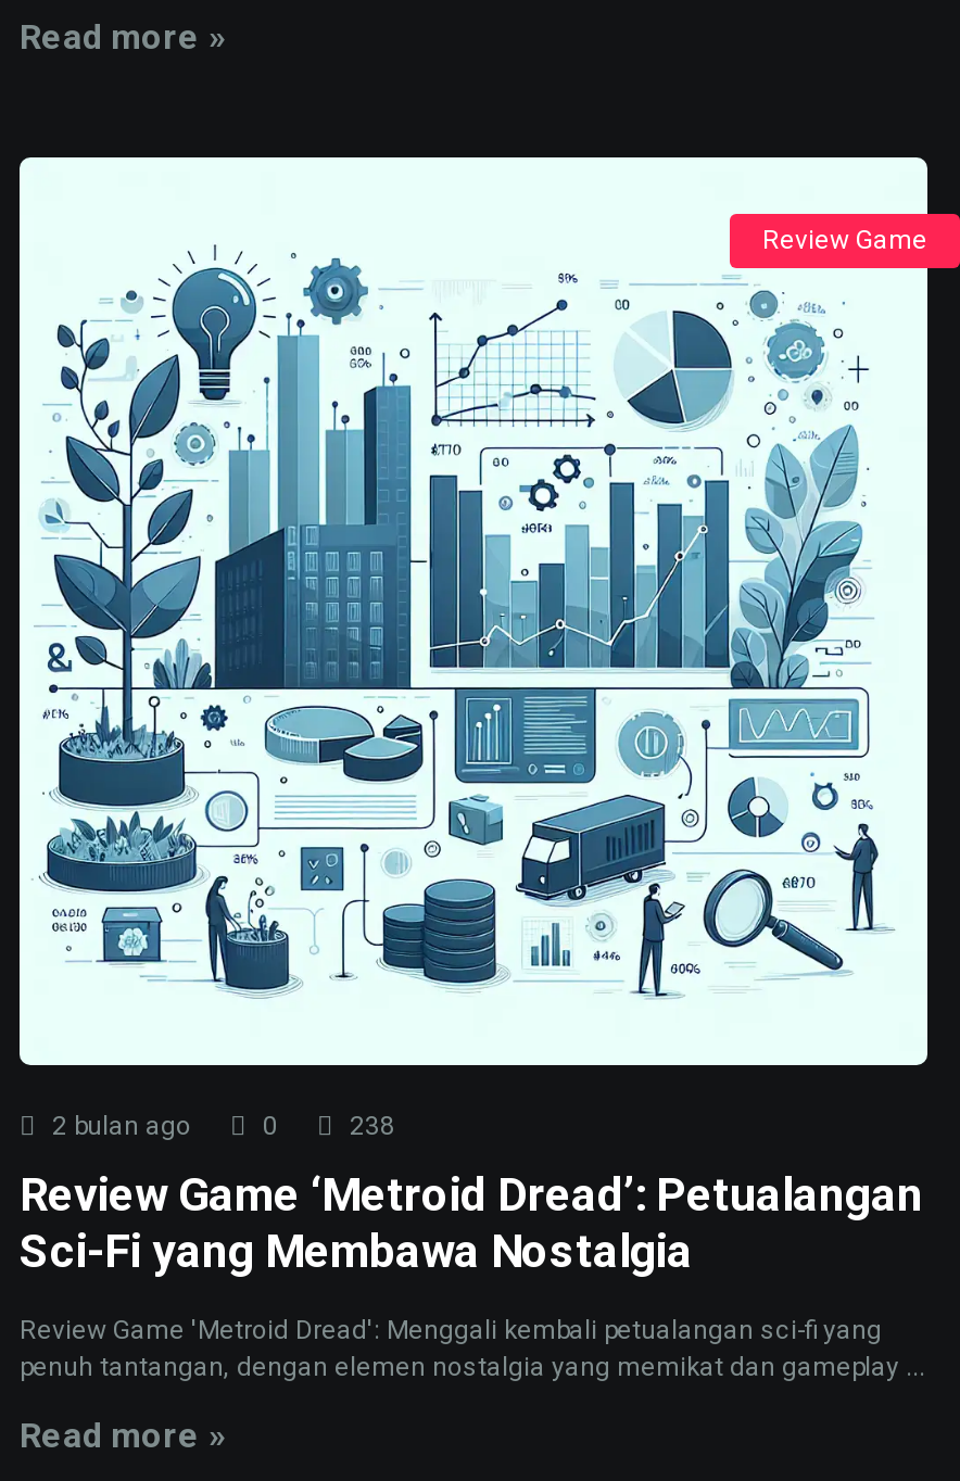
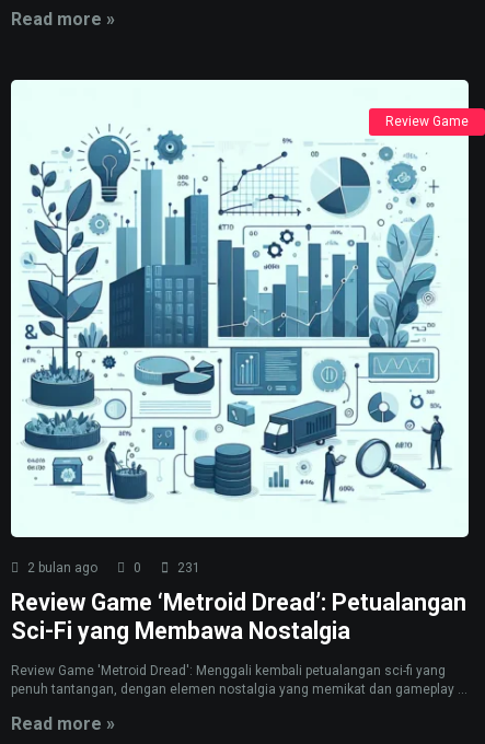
- 238
+ 231
